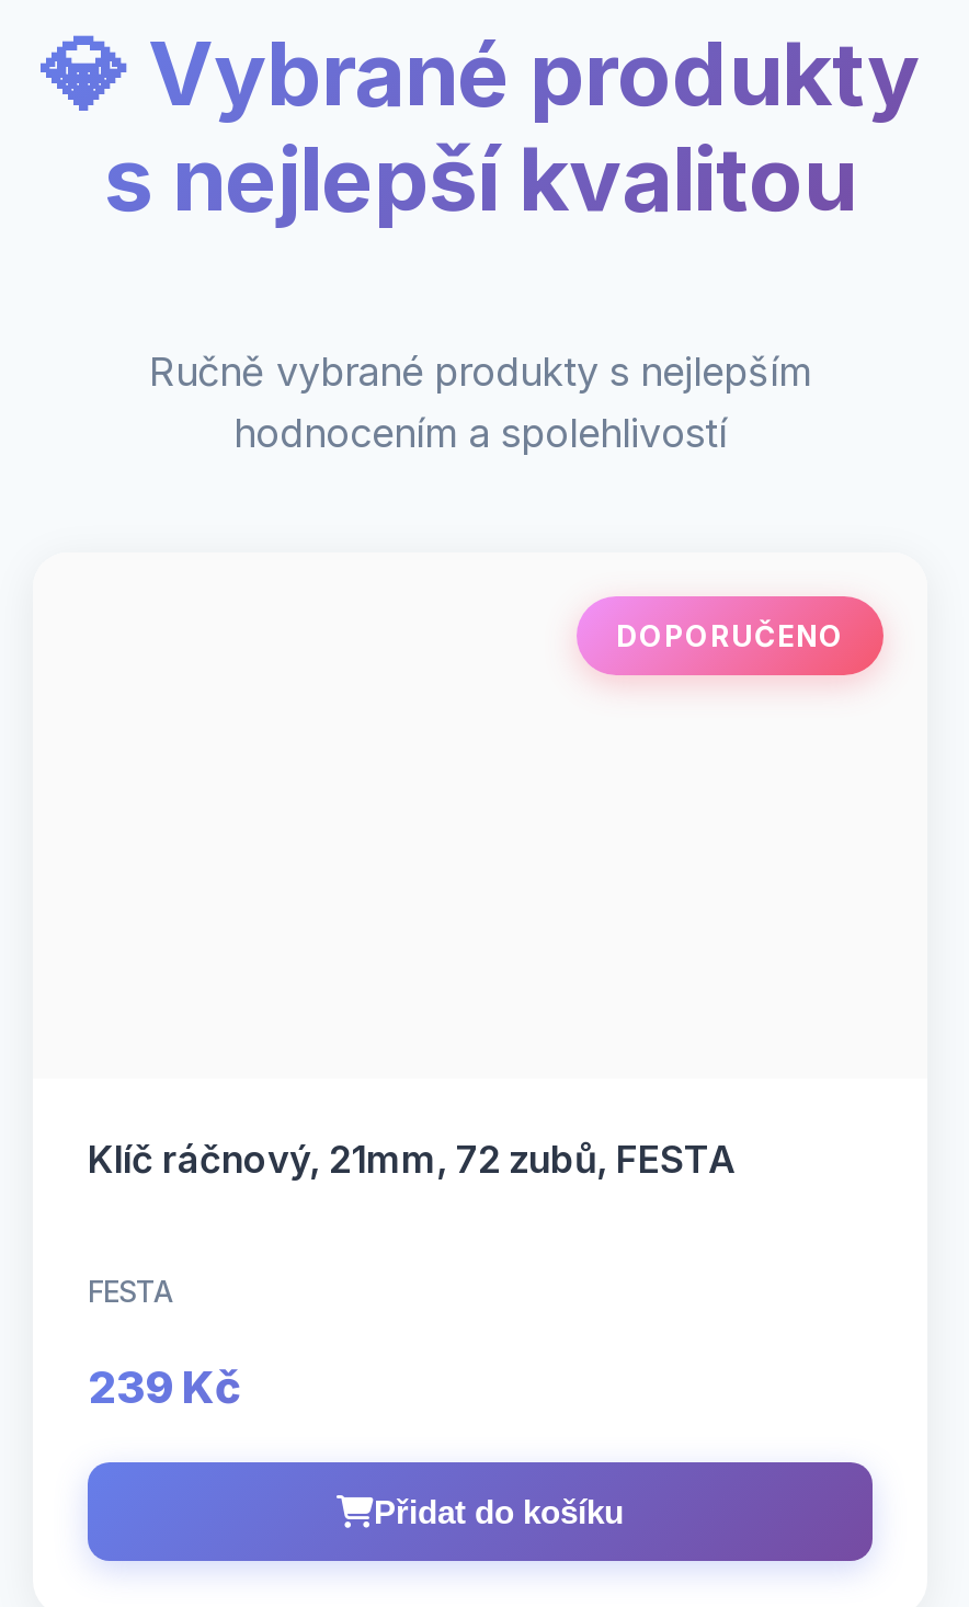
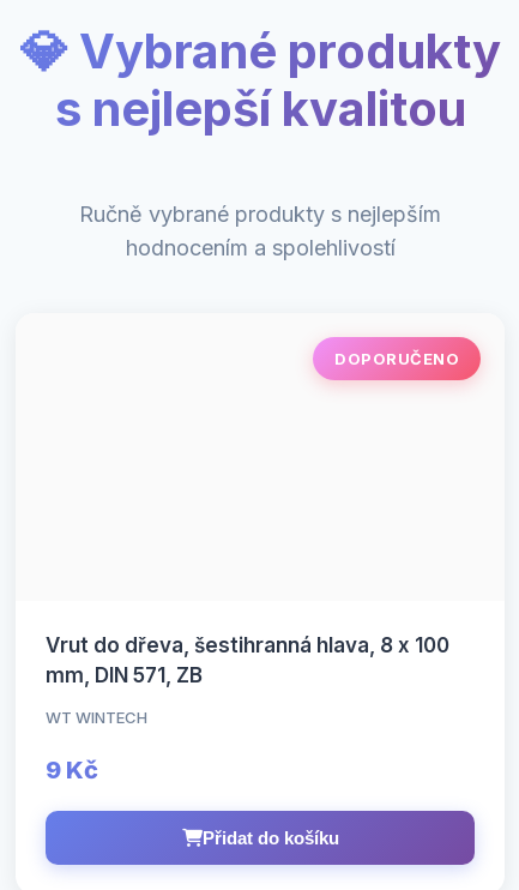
- Klíč ráčnový, 21mm, 72 zubů, FESTA
+ Vrut do dřeva, šestihranná hlava, 8 x 100
+ mm, DIN 571, ZB

- FESTA
+ WT WINTECH

- 239 Kč
+ 9 Kč
